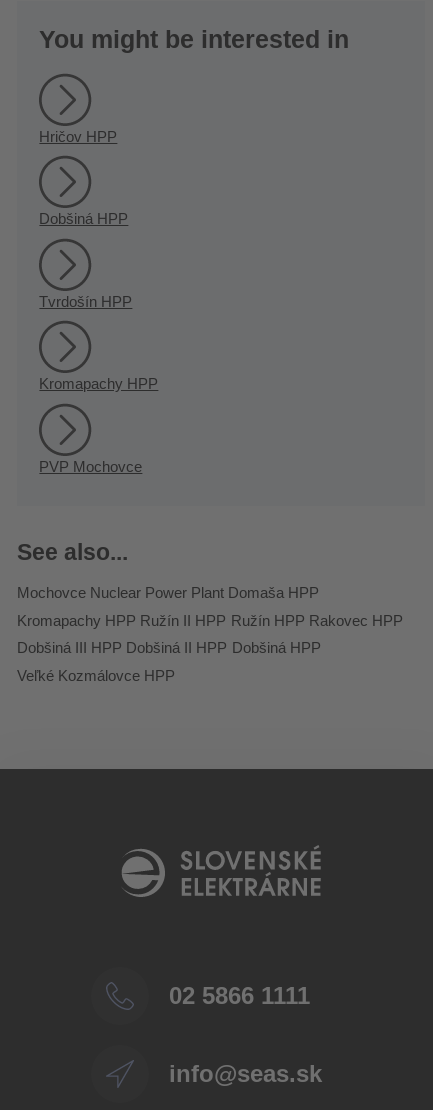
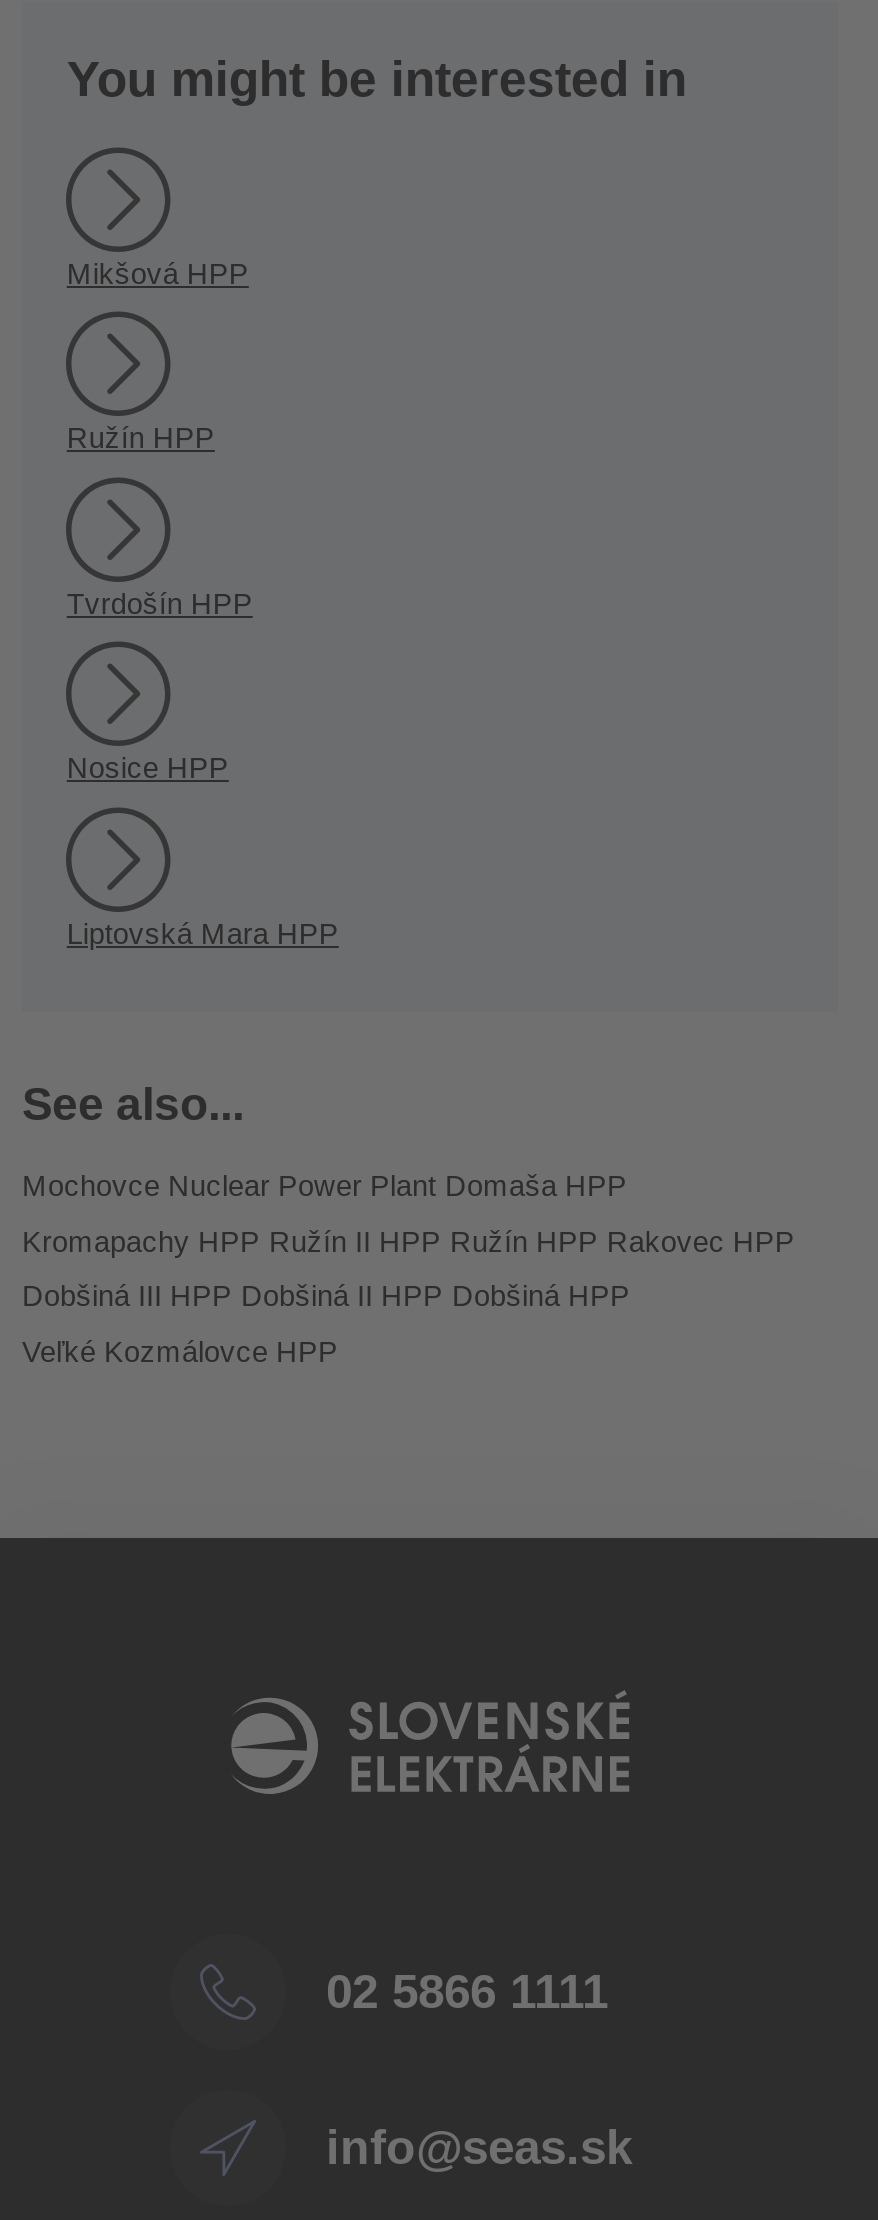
- Hričov HPP
+ Mikšová HPP

- Dobšiná HPP
+ Ružín HPP

- Kromapachy HPP
+ Nosice HPP

- PVP Mochovce
+ Liptovská Mara HPP
